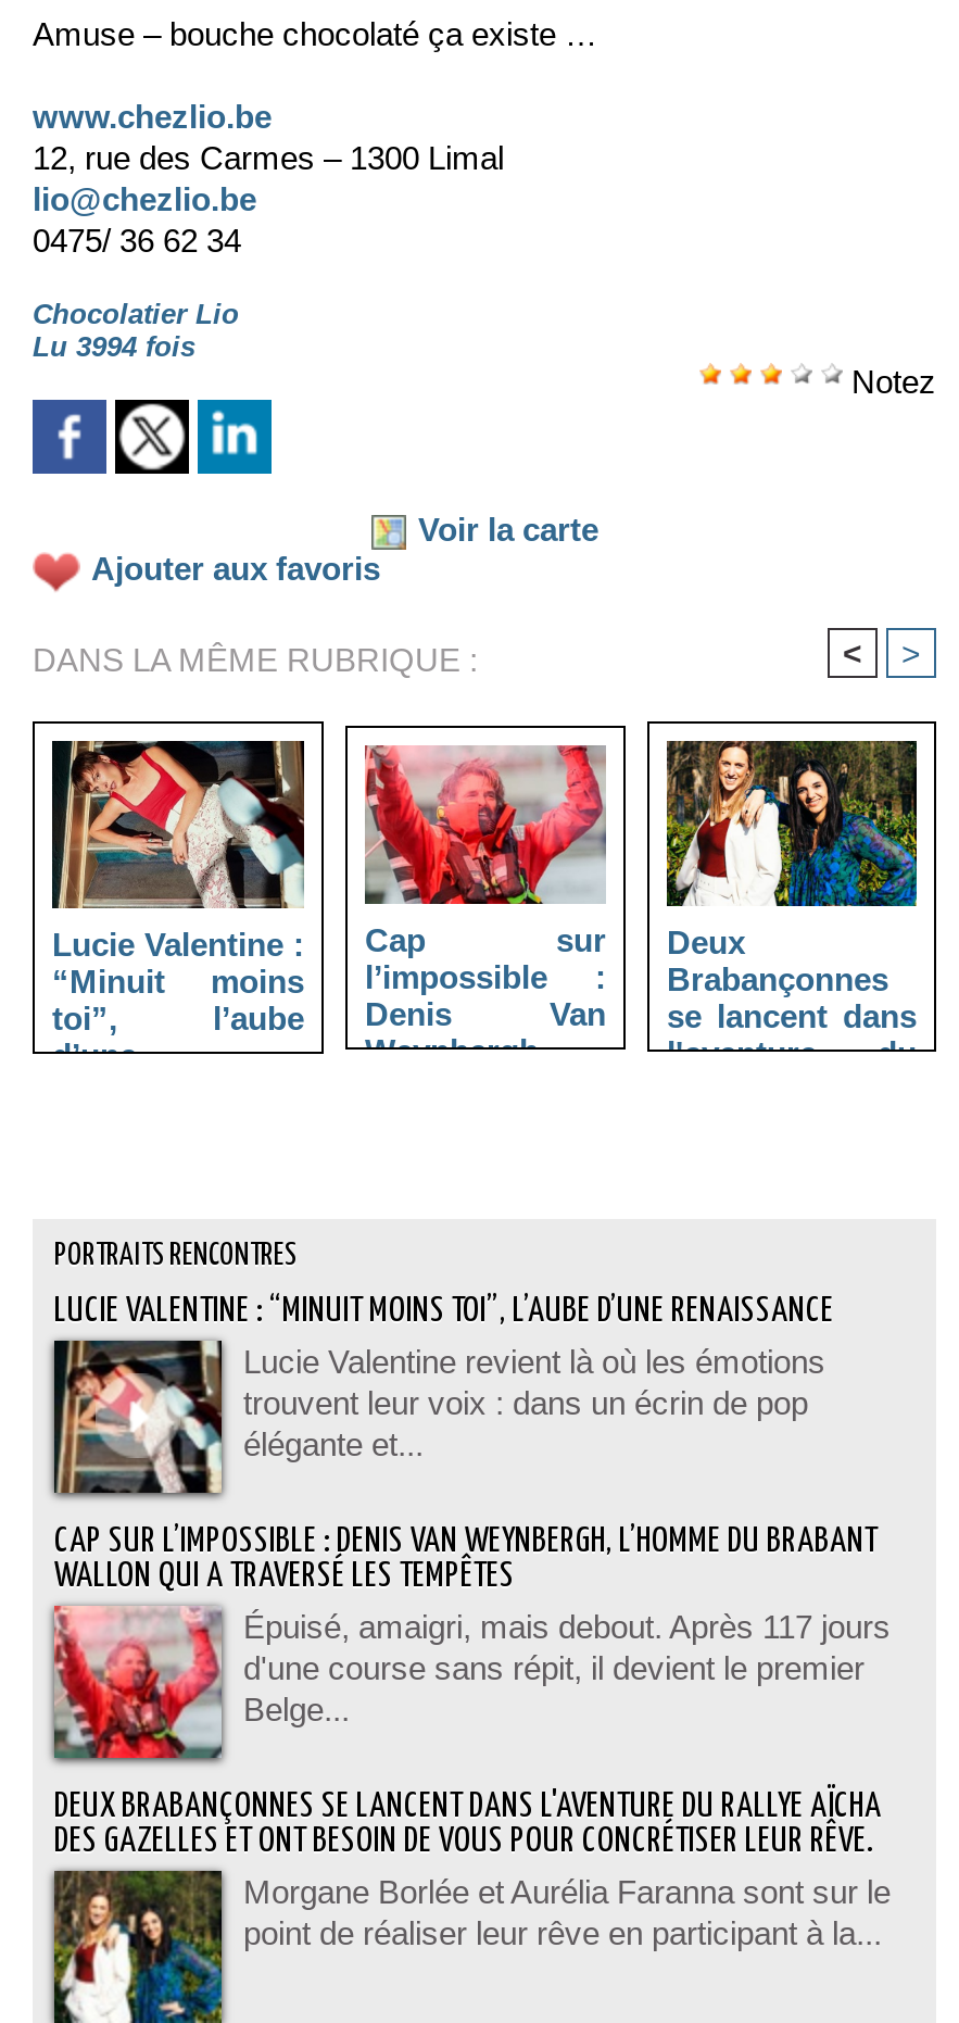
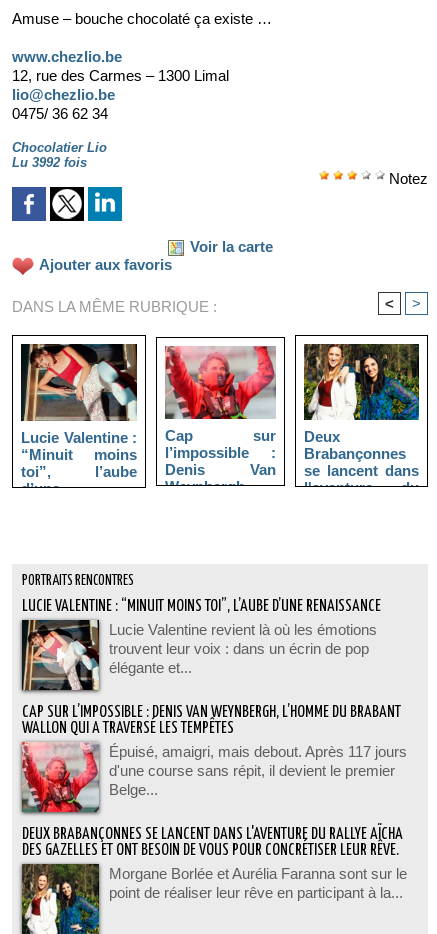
- Lu 3994 fois
+ Lu 3992 fois
